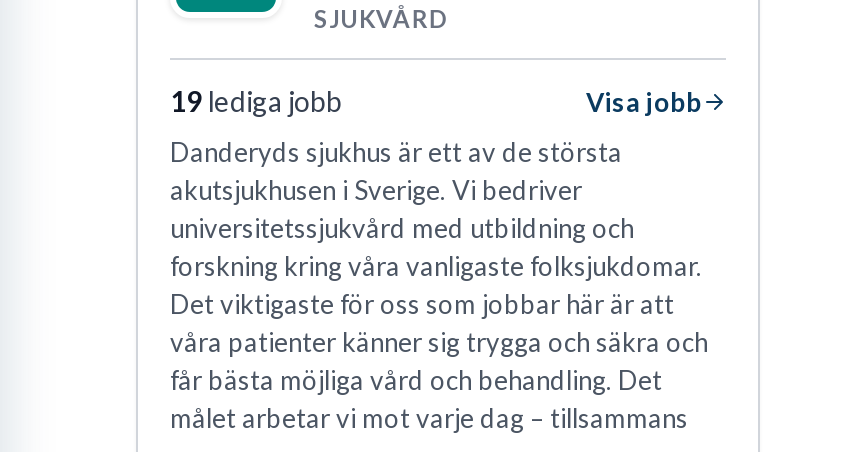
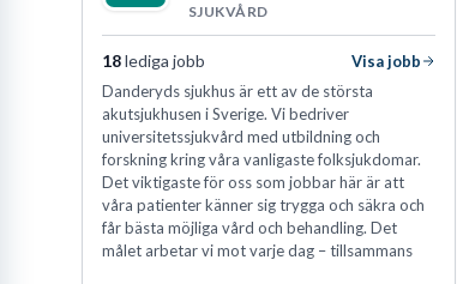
- 19 lediga jobb
+ 18 lediga jobb
